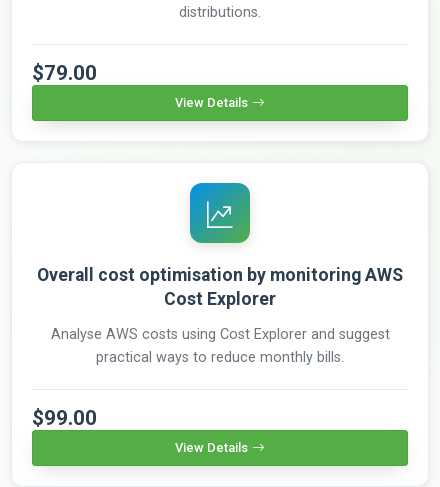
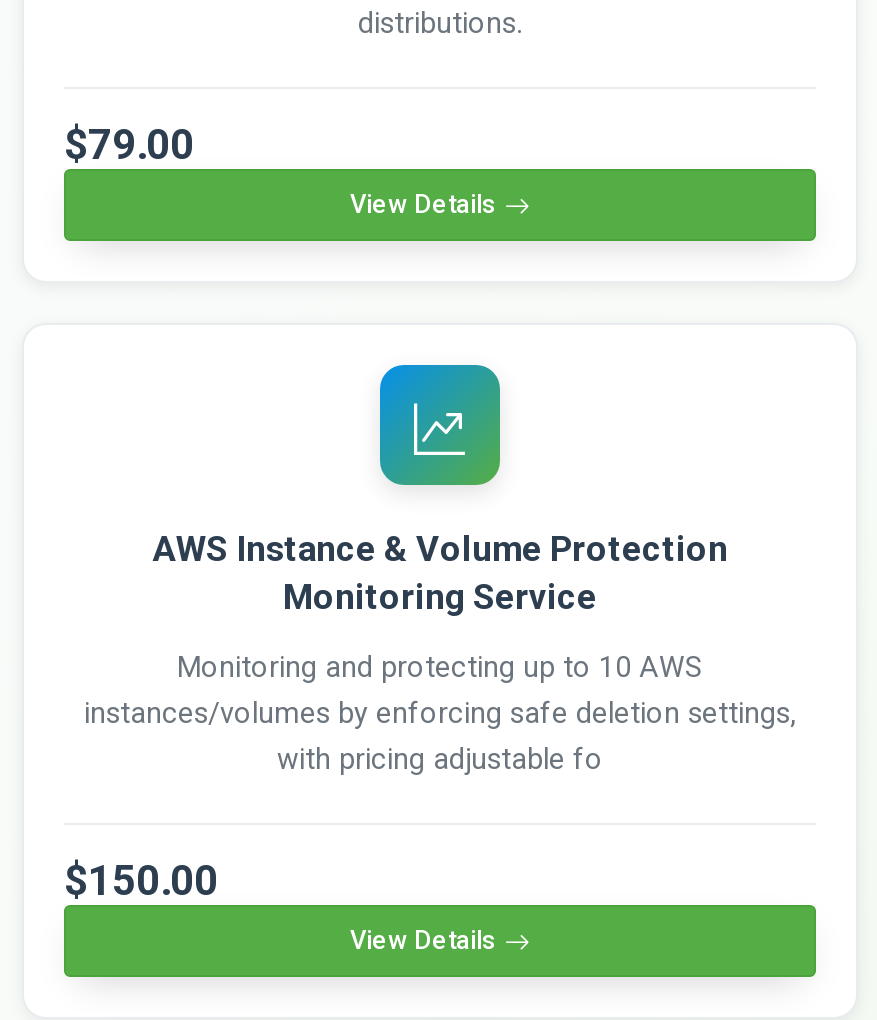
- Overall cost optimisation by monitoring AWS
- Cost Explorer
+ AWS Instance & Volume Protection
+ Monitoring Service

- Analyse AWS costs using Cost Explorer and suggest
- practical ways to reduce monthly bills.
+ Monitoring and protecting up to 10 AWS
+ instances/volumes by enforcing safe deletion settings,
+ with pricing adjustable fo

- $99.00
+ $150.00
